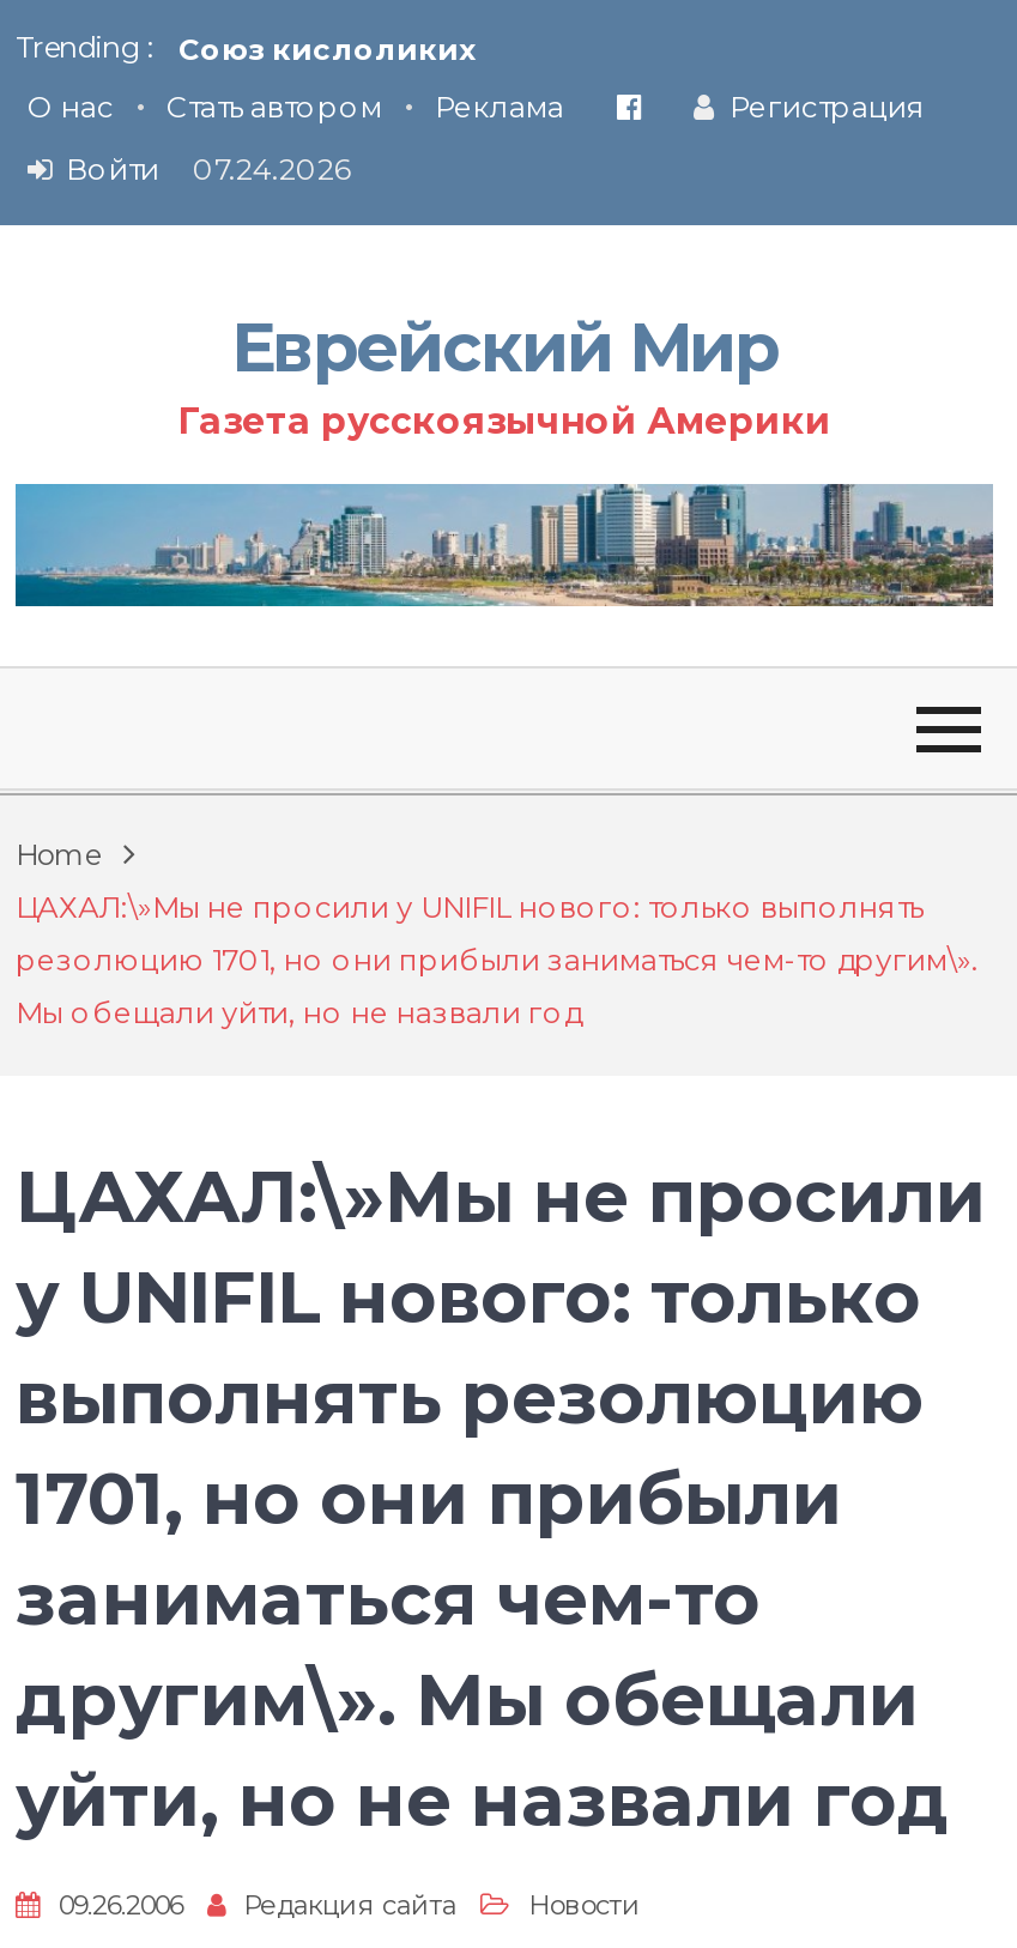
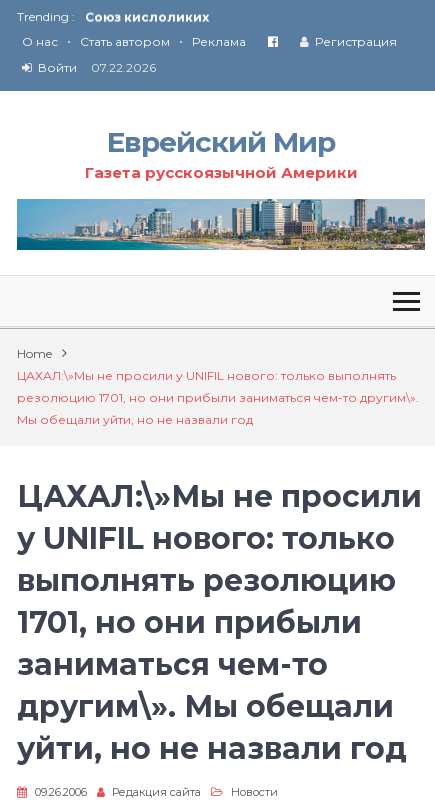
- Войти 07.24.2026
+ Войти 07.22.2026
